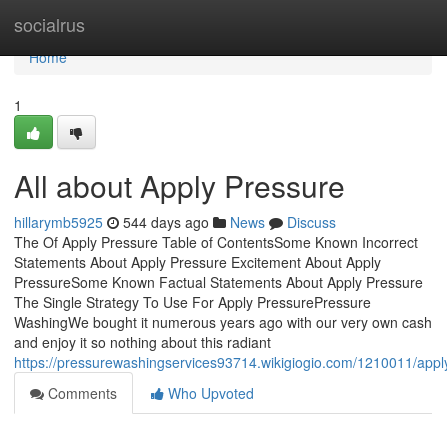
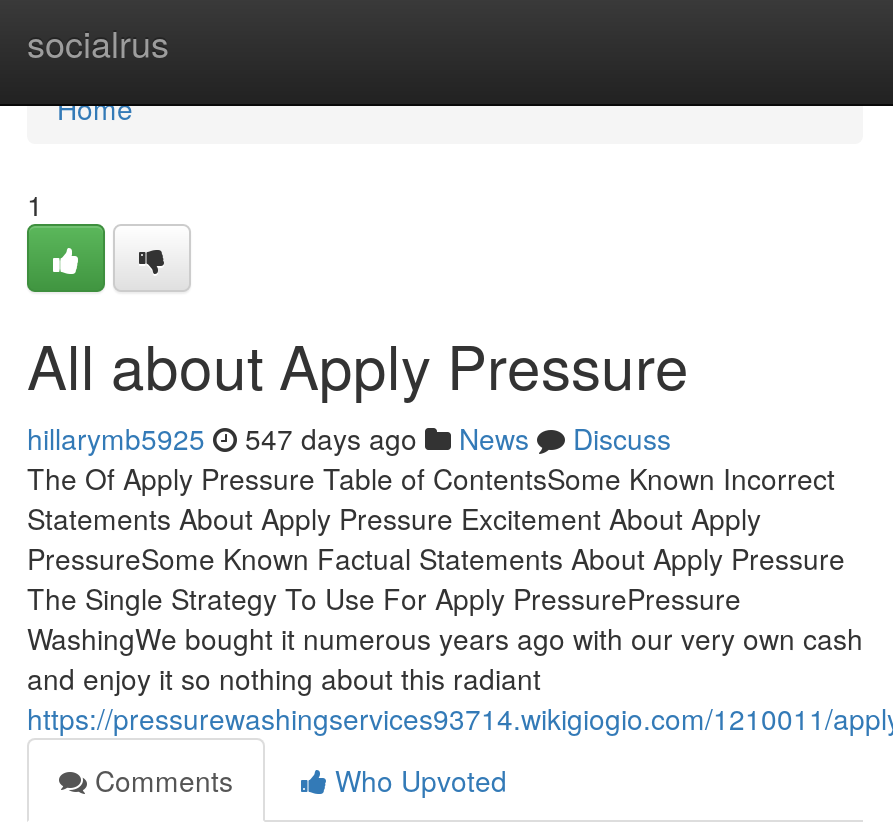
- hillarymb5925 544 days ago News Discuss
+ hillarymb5925 547 days ago News Discuss
